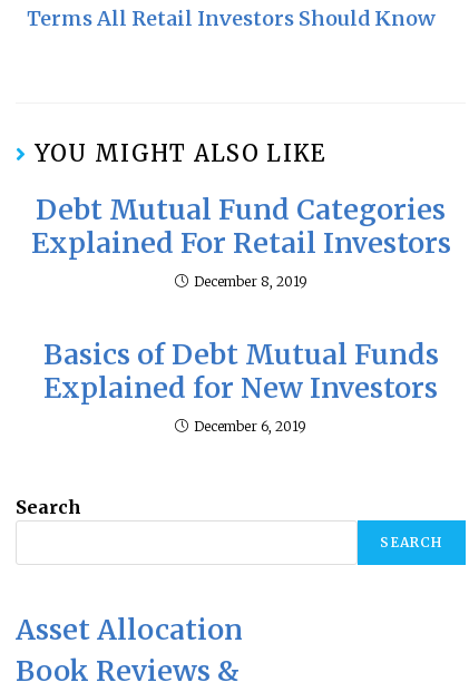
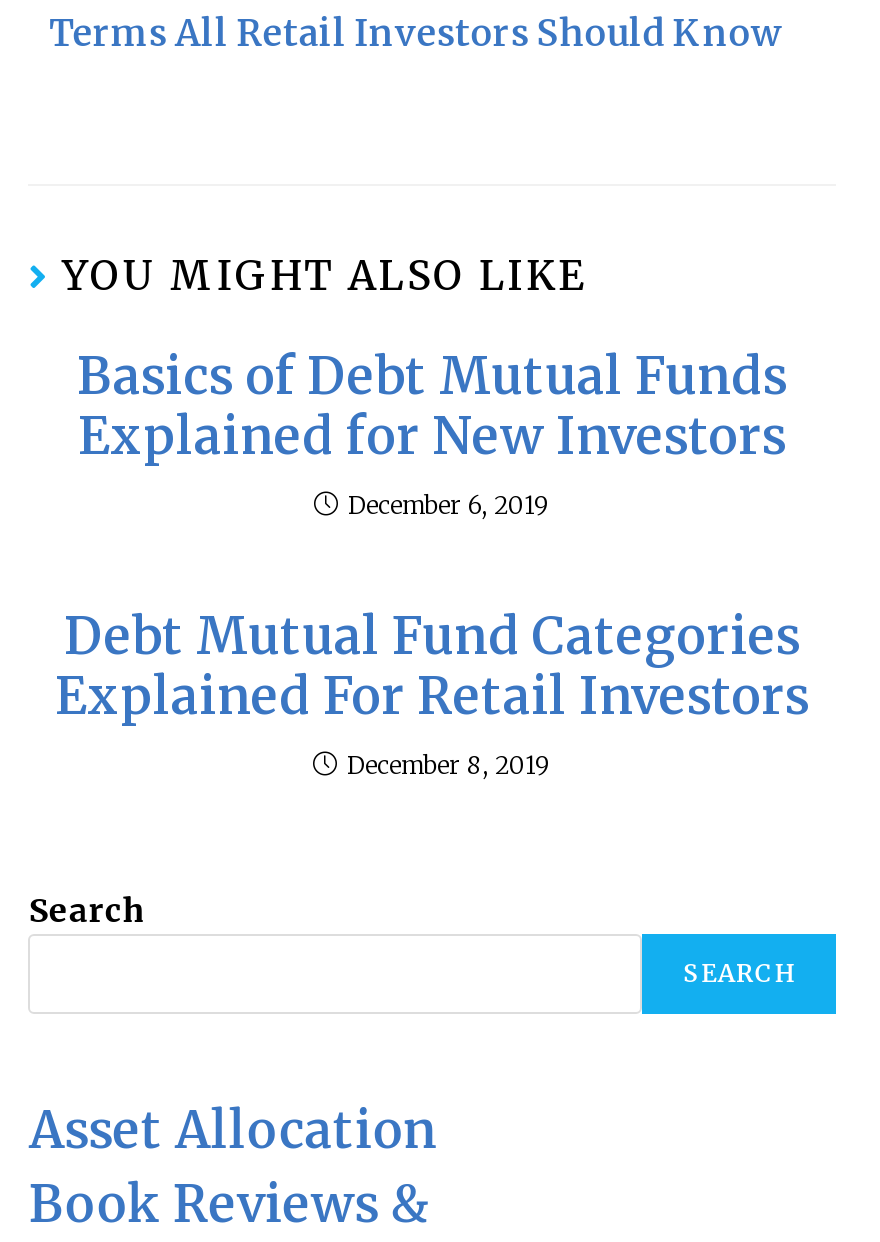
moved down: Debt Mutual Fund Categories | Explained For Retail Investors | December 8, 2019

moved up: Basics of Debt Mutual Funds | Explained for New Investors | December 6, 2019
